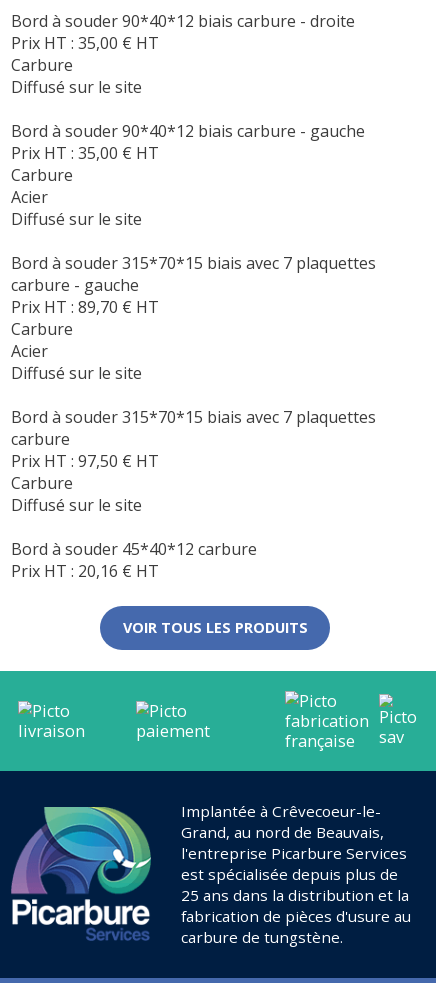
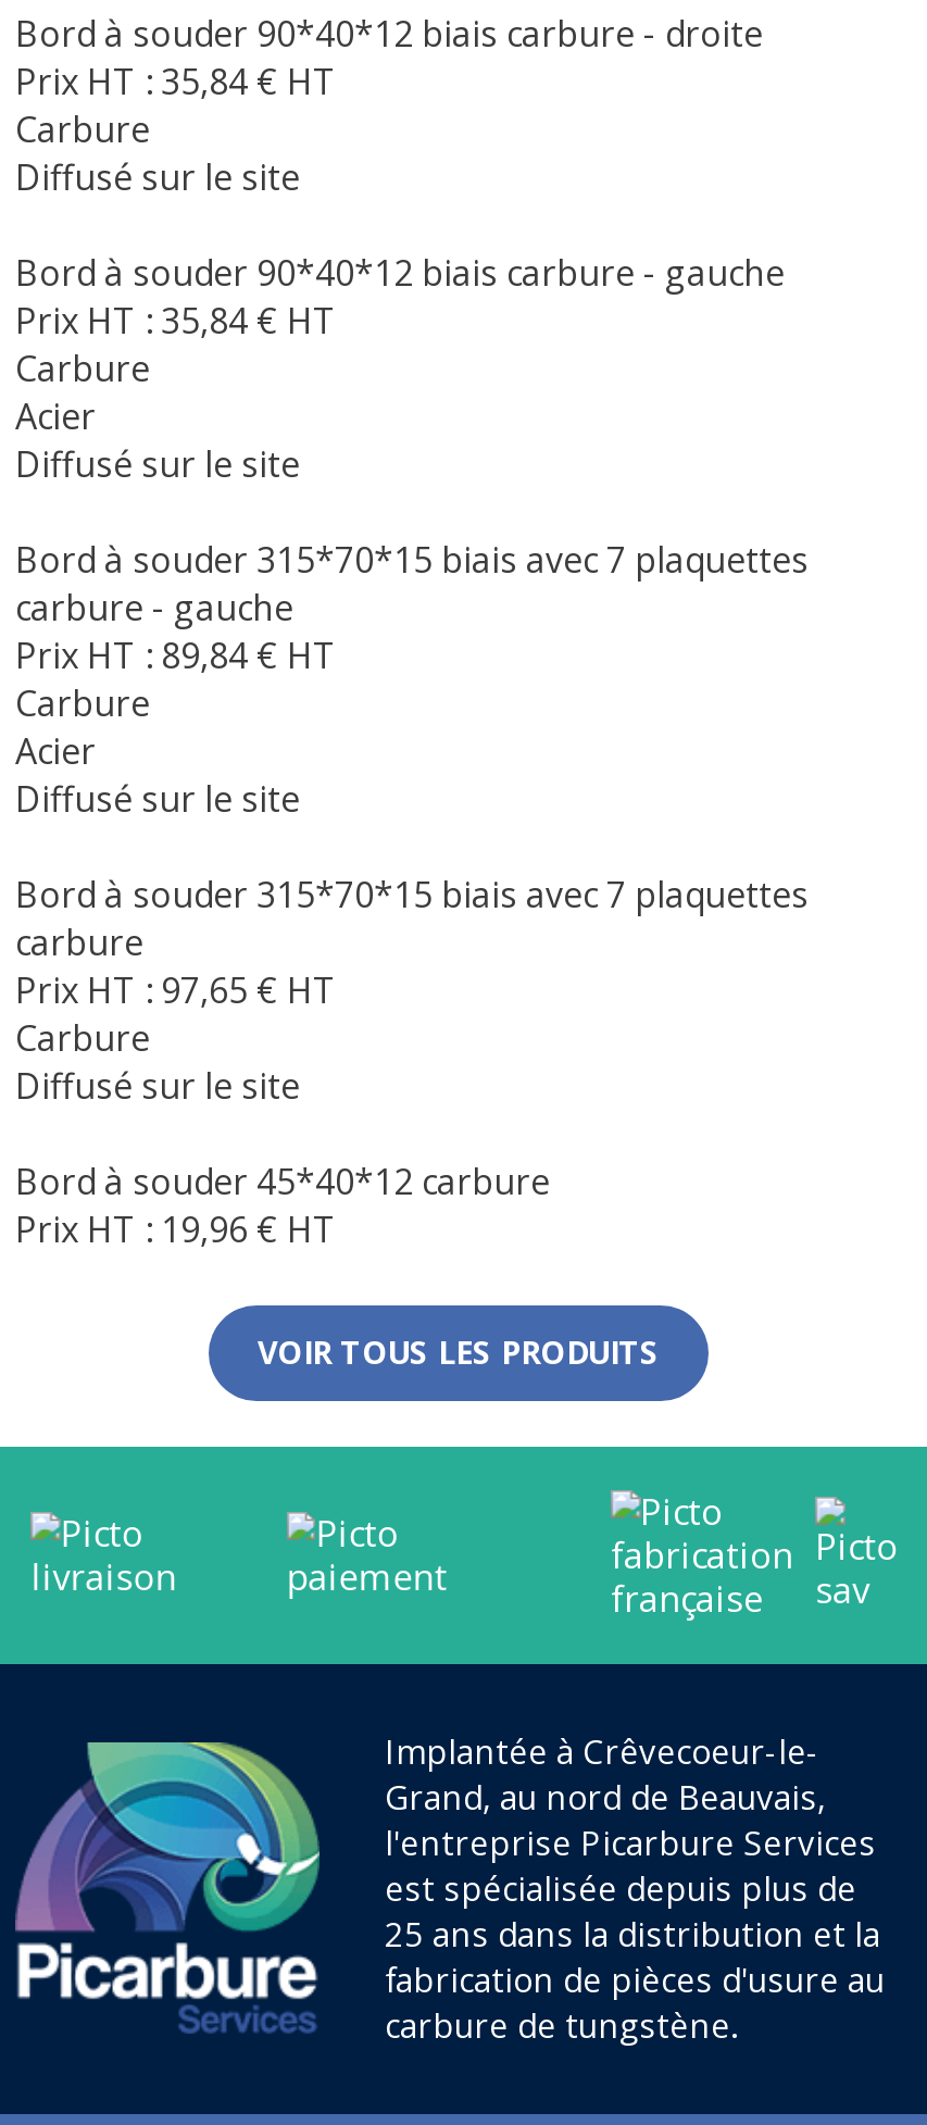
- Prix HT : 35,00 € HT
+ Prix HT : 35,84 € HT

- Prix HT : 35,00 € HT
+ Prix HT : 35,84 € HT

- Prix HT : 89,70 € HT
+ Prix HT : 89,84 € HT

- Prix HT : 97,50 € HT
+ Prix HT : 97,65 € HT

- Prix HT : 20,16 € HT
+ Prix HT : 19,96 € HT
